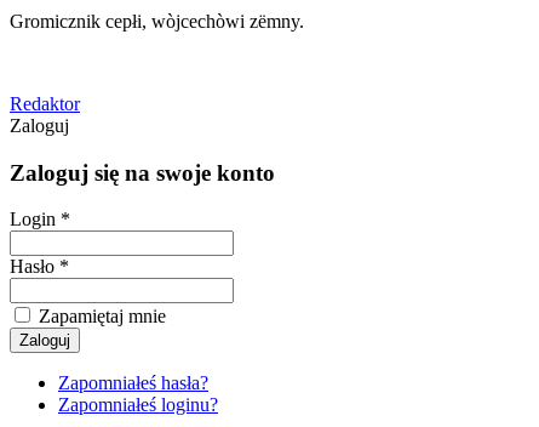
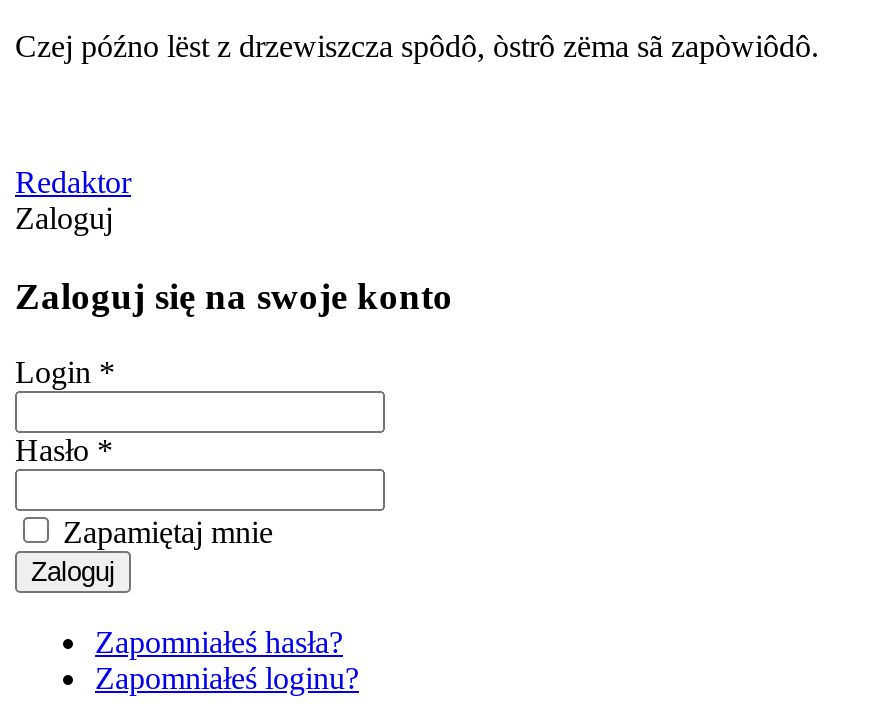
- Gromicznik cepłi, wòjcechòwi zëmny.
+ Czej późno lëst z drzewiszcza spôdô, òstrô zëma sã zapòwiôdô.
